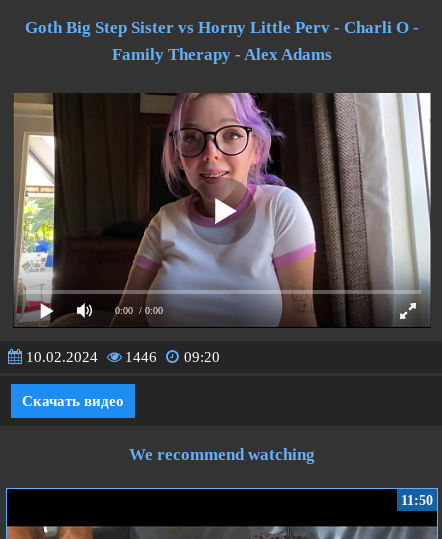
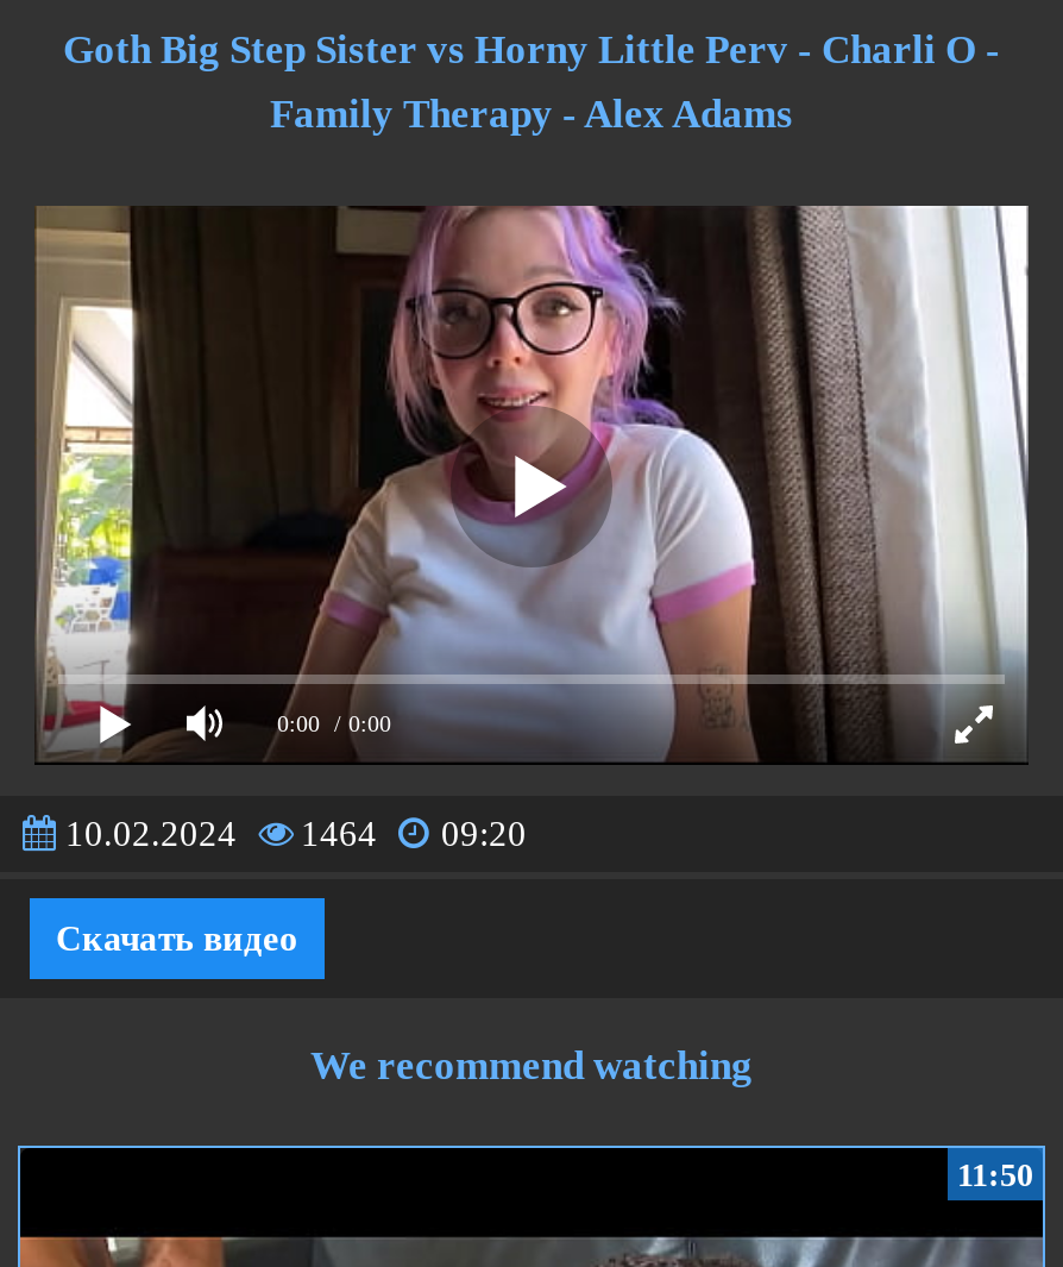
- 10.02.2024 1446 09:20
+ 10.02.2024 1464 09:20
